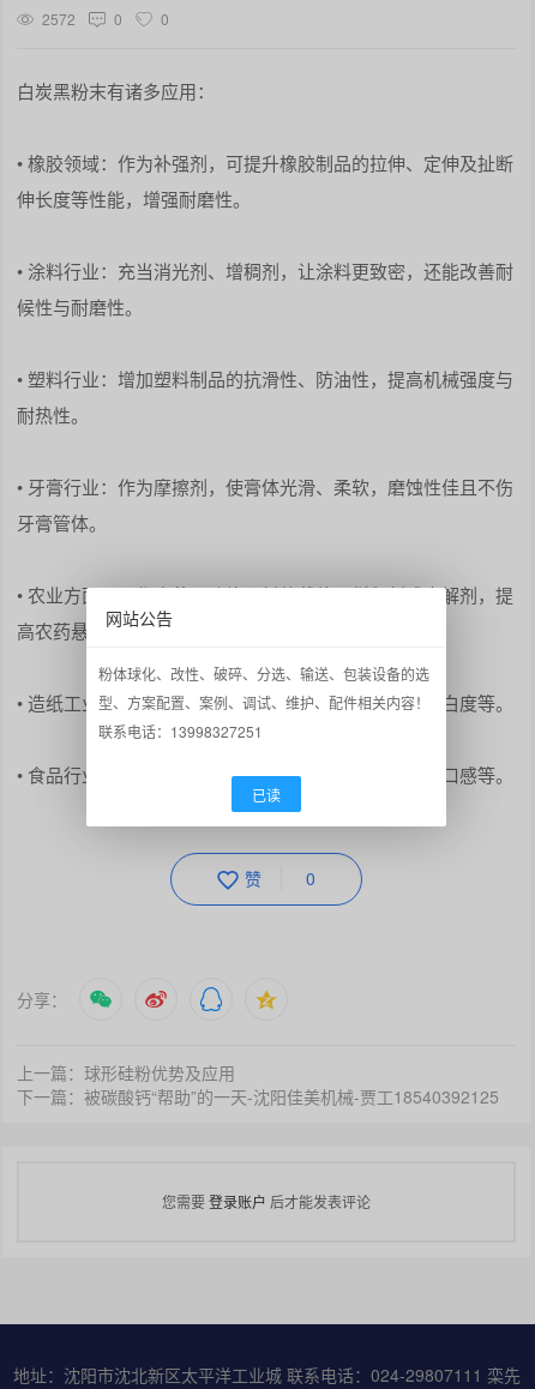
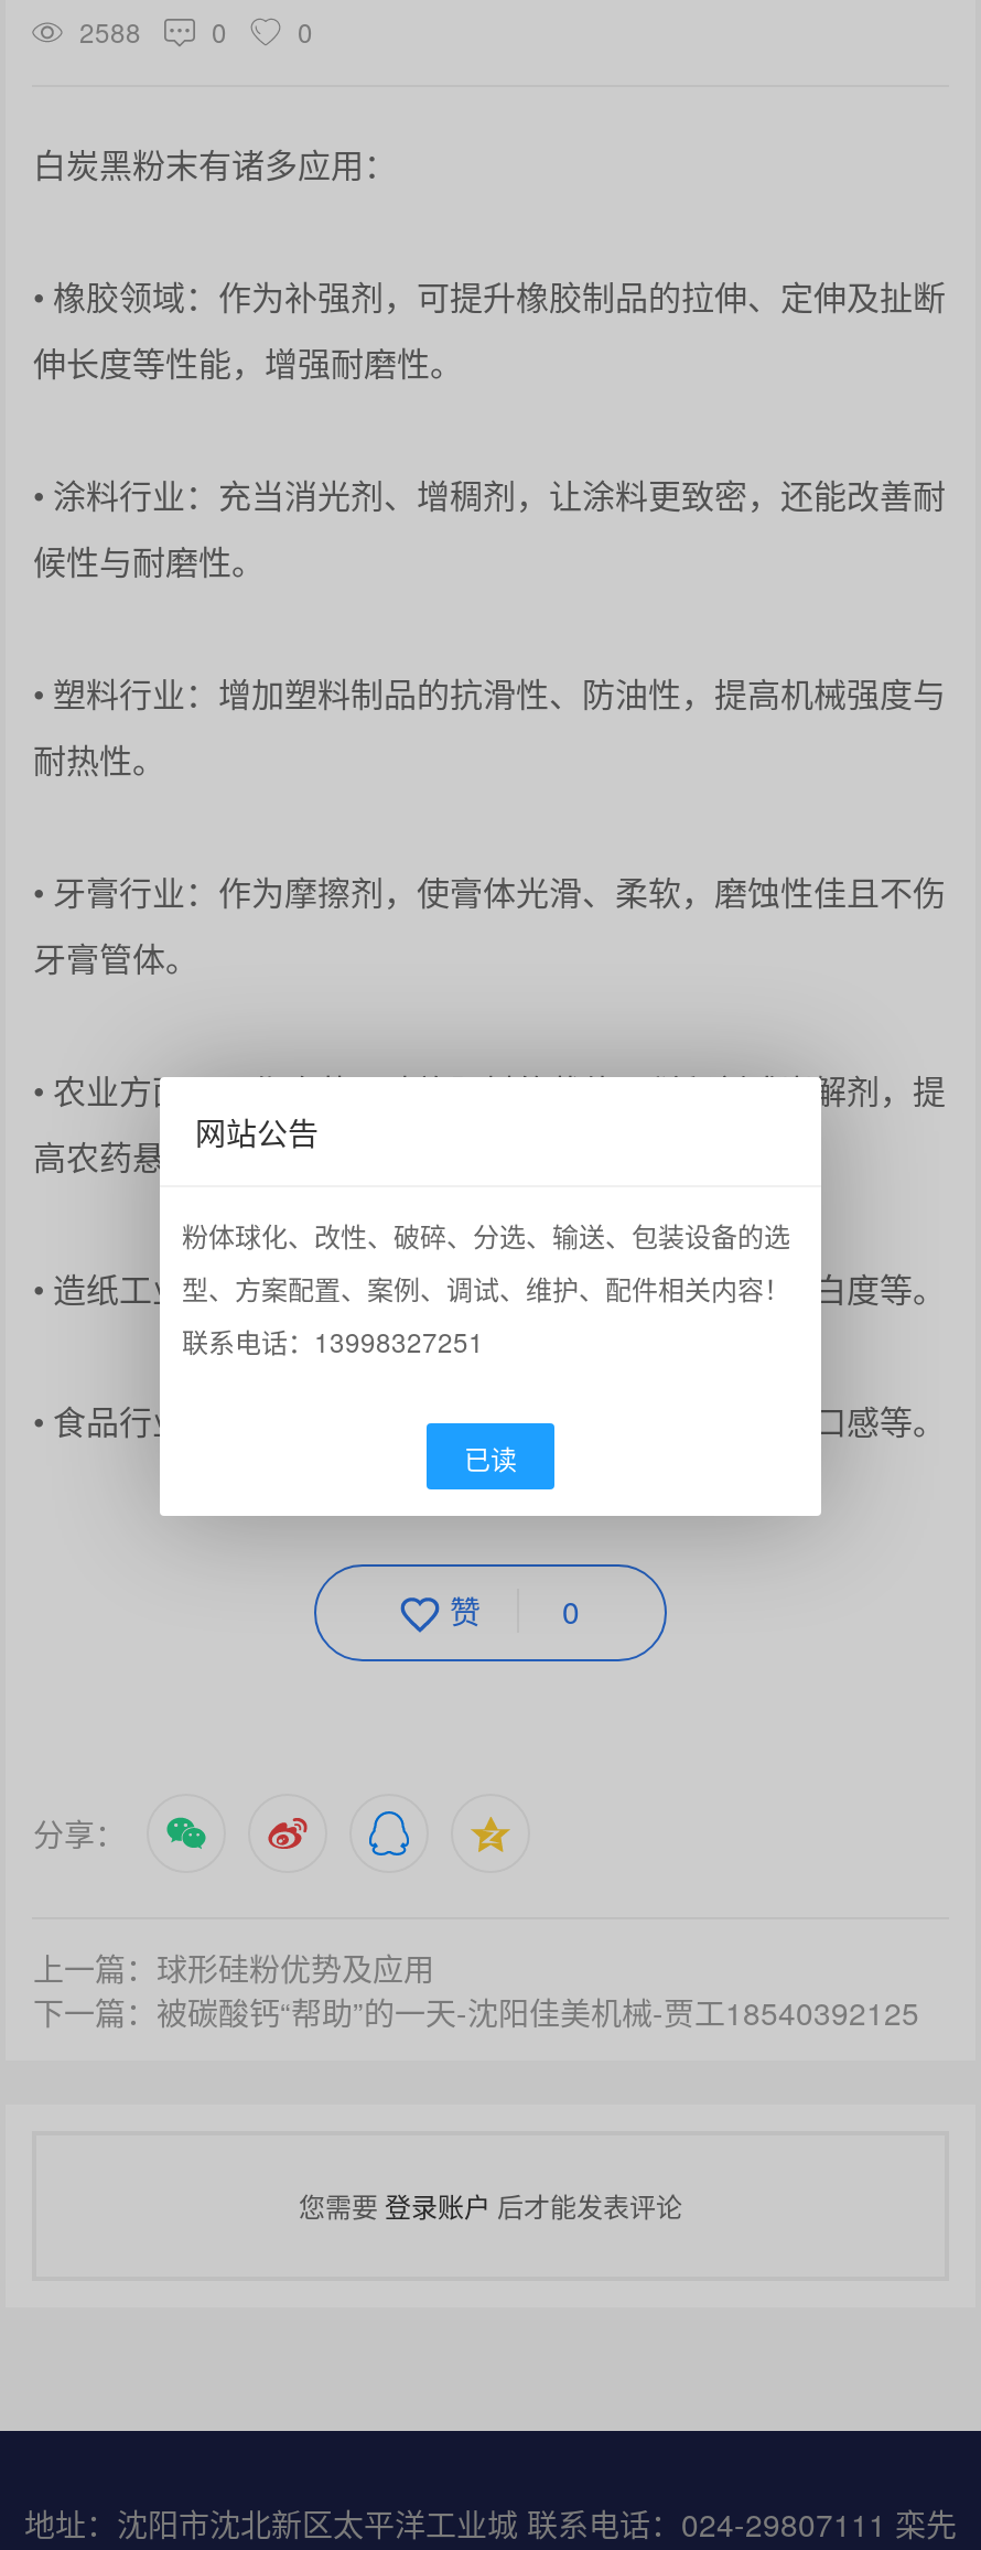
- 2572 0 0
+ 2588 0 0
